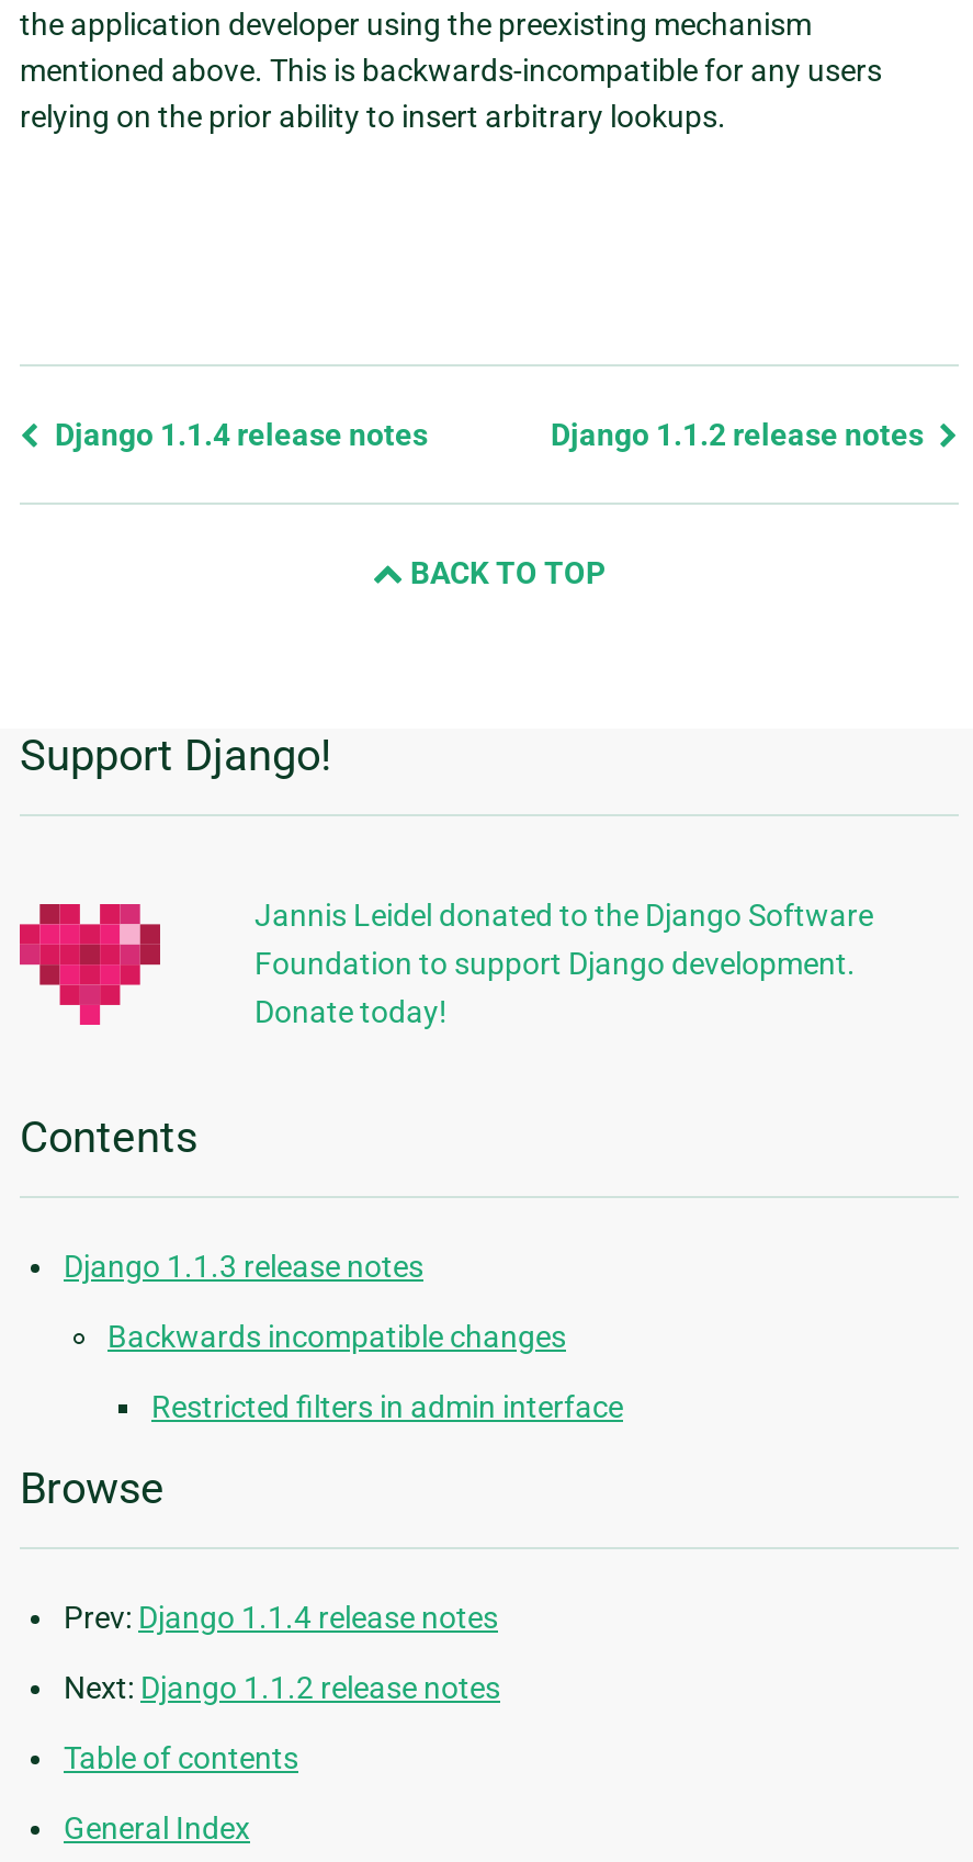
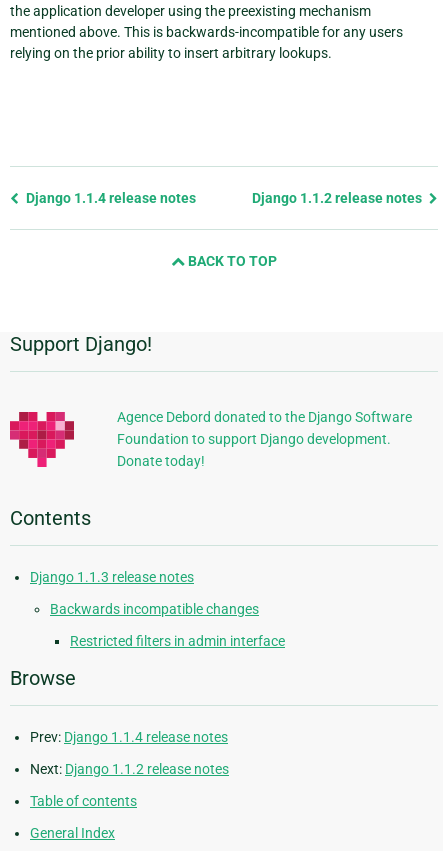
- Jannis Leidel donated to the Django Software
+ Agence Debord donated to the Django Software
